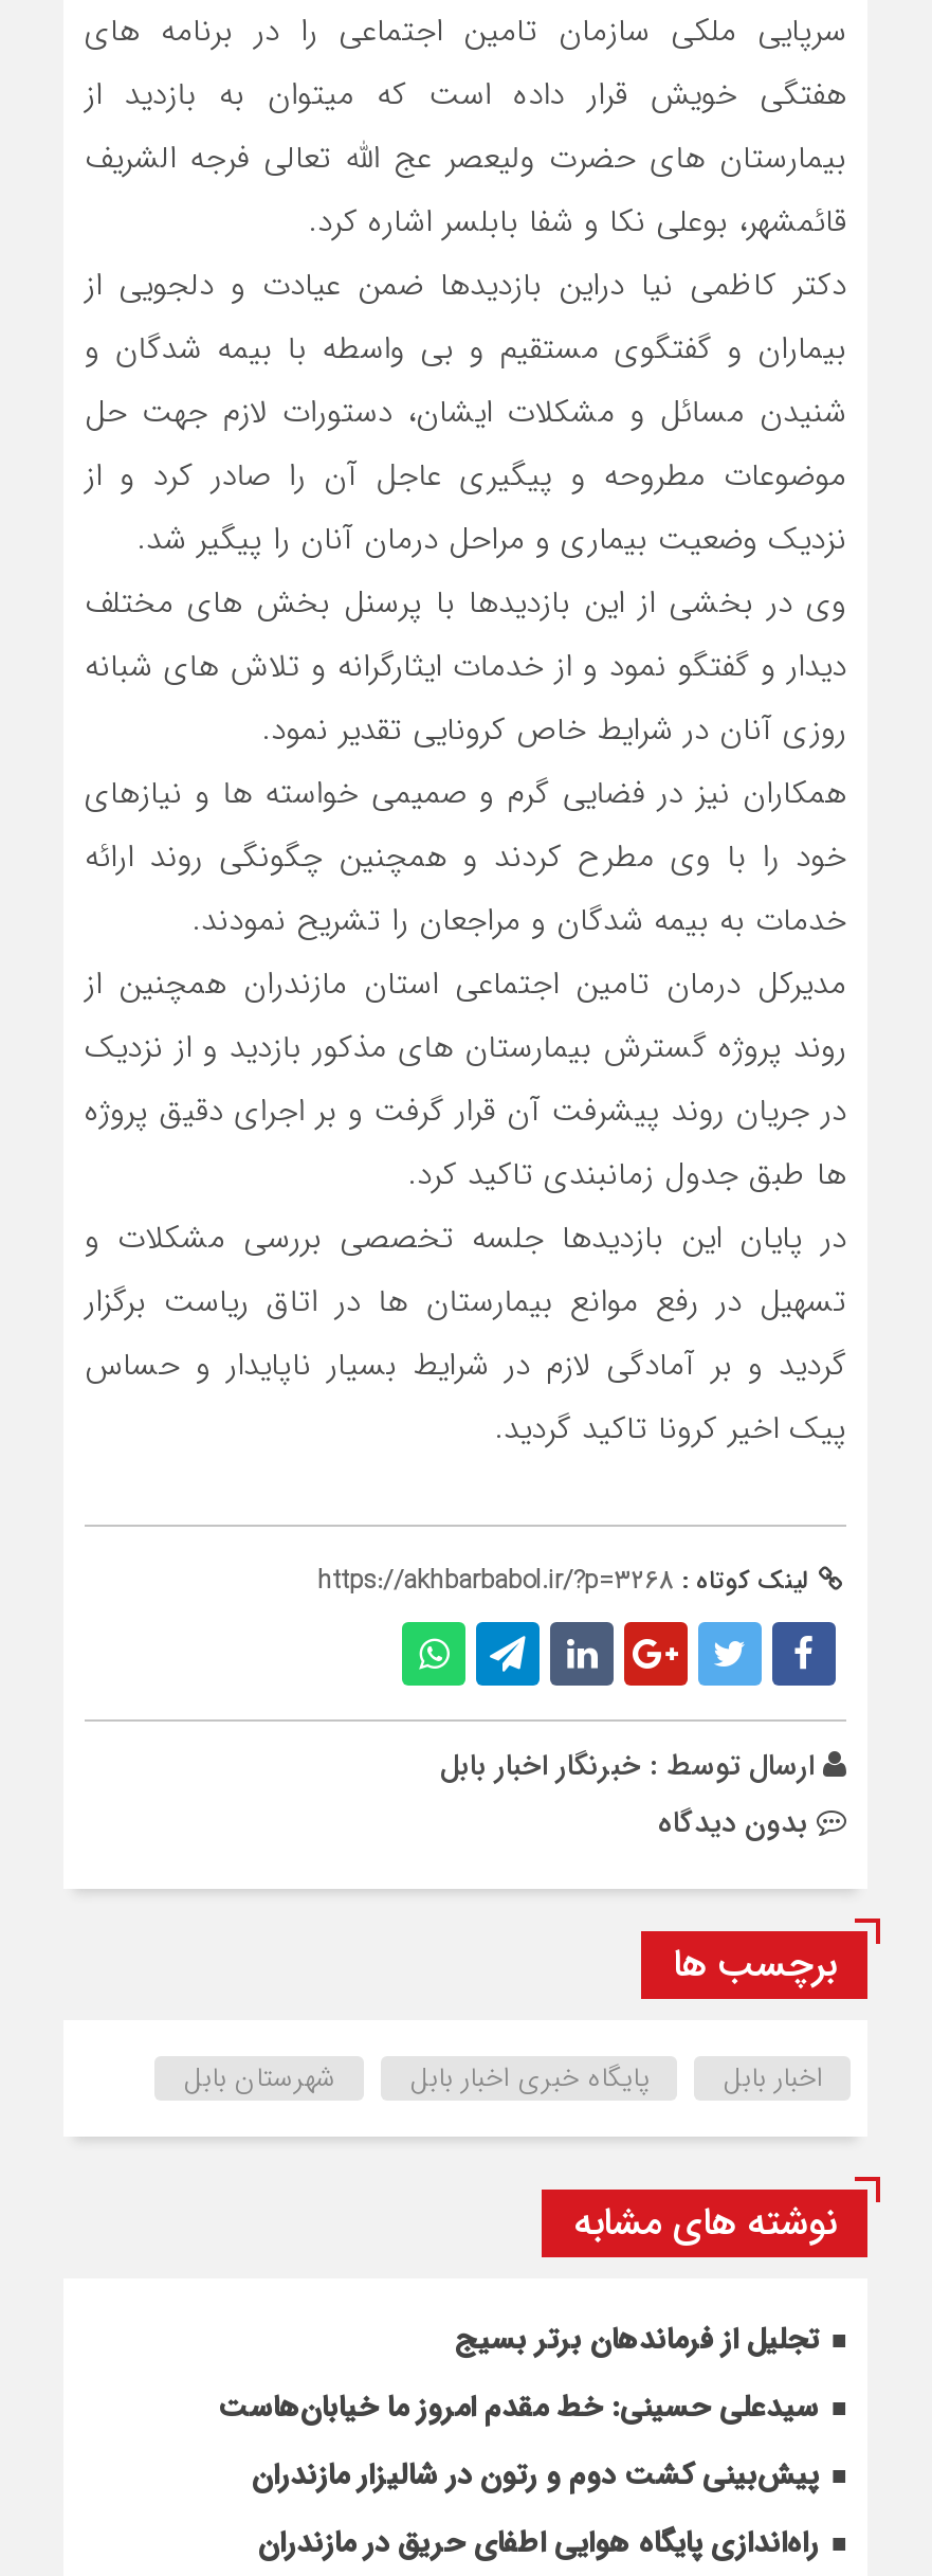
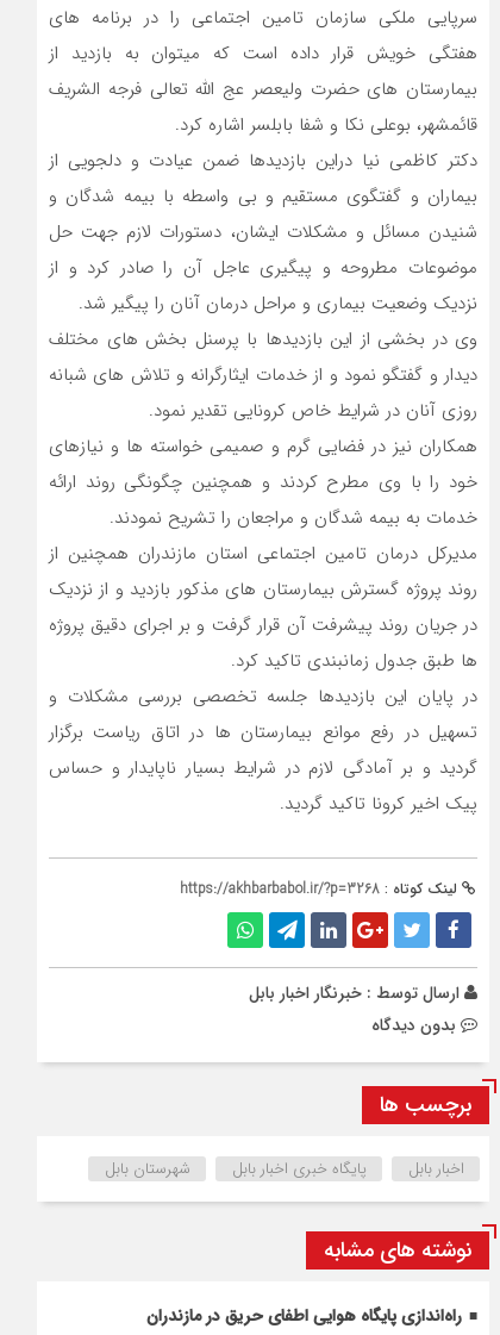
- تجلیل از فرماندهان برتر بسیج
- سیدعلی حسینی: خط مقدم امروز ما خیابان‌هاست
- پیش‌بینی کشت دوم و رتون در شالیزار مازندران
